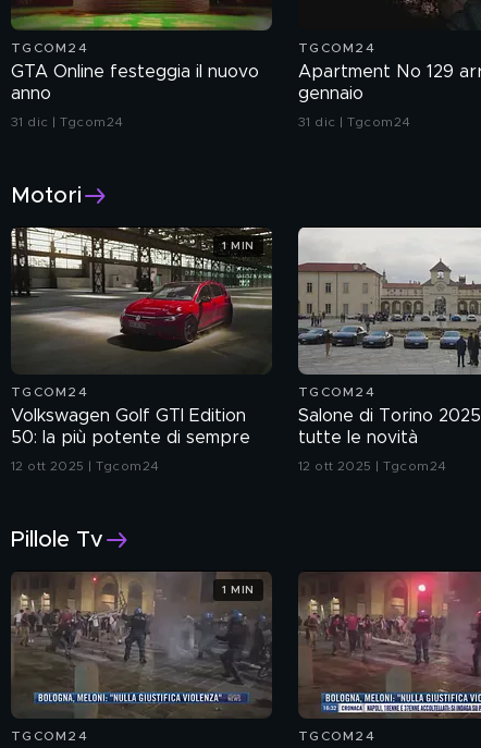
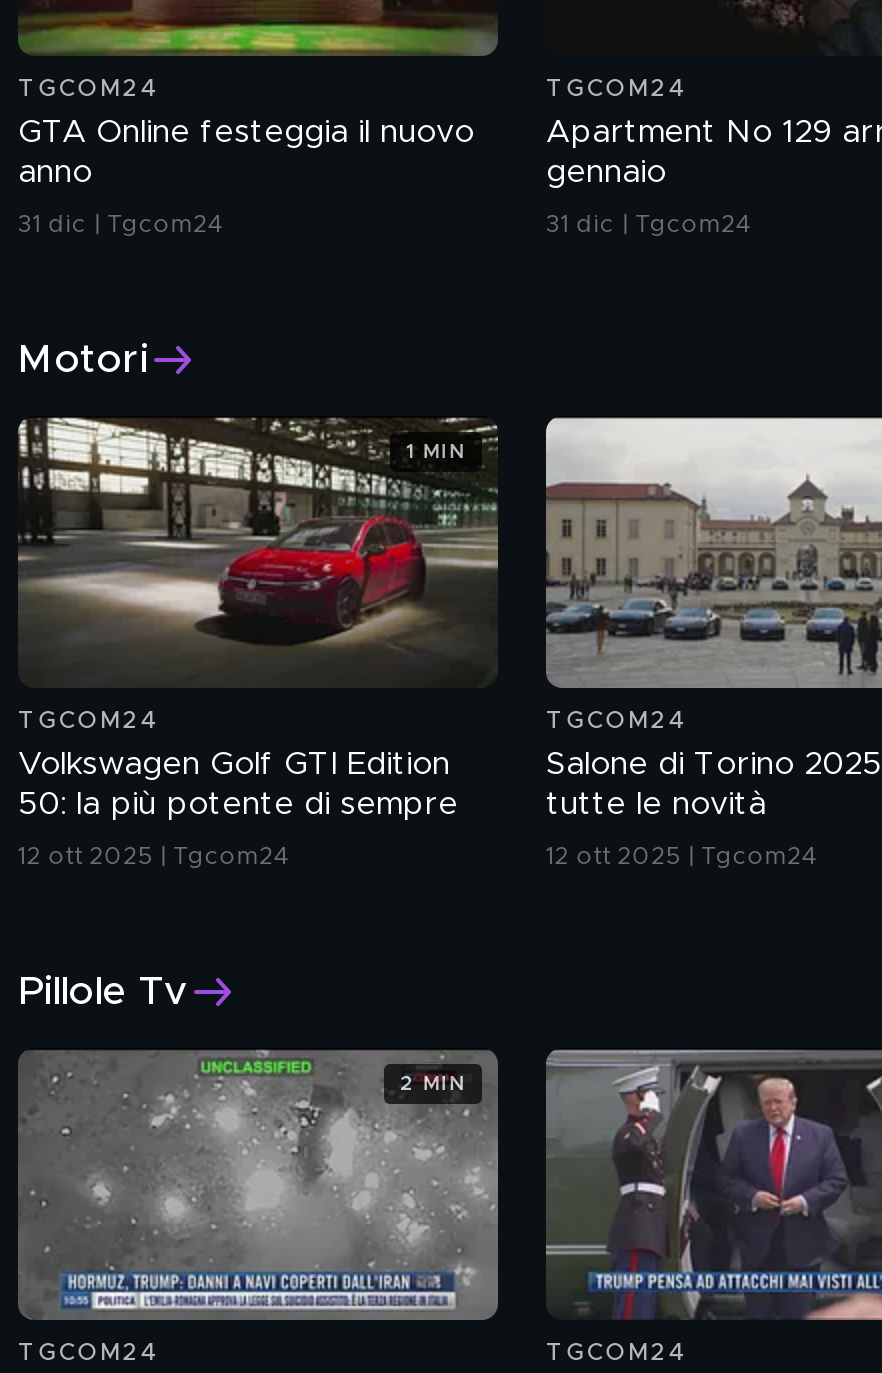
- [image]
+ [image]

- [image]
- 1 MIN
+ [image]
+ 2 MIN
